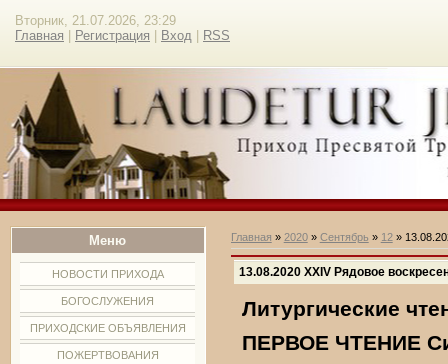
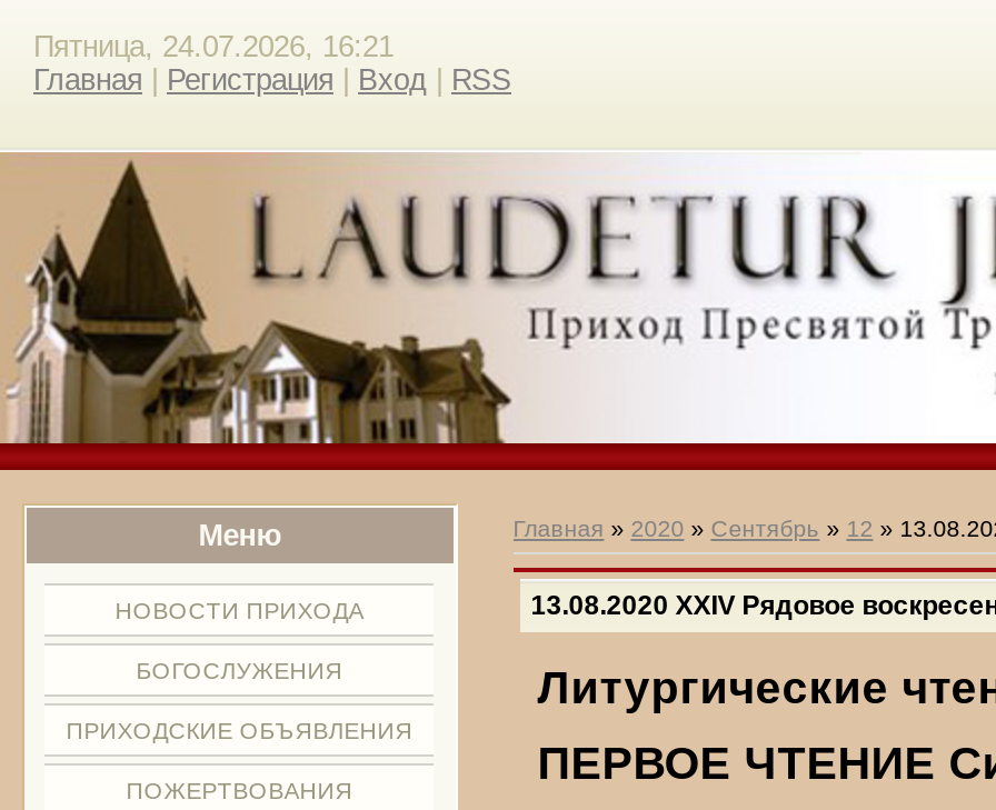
- Вторник, 21.07.2026, 23:29
+ Пятница, 24.07.2026, 16:21
